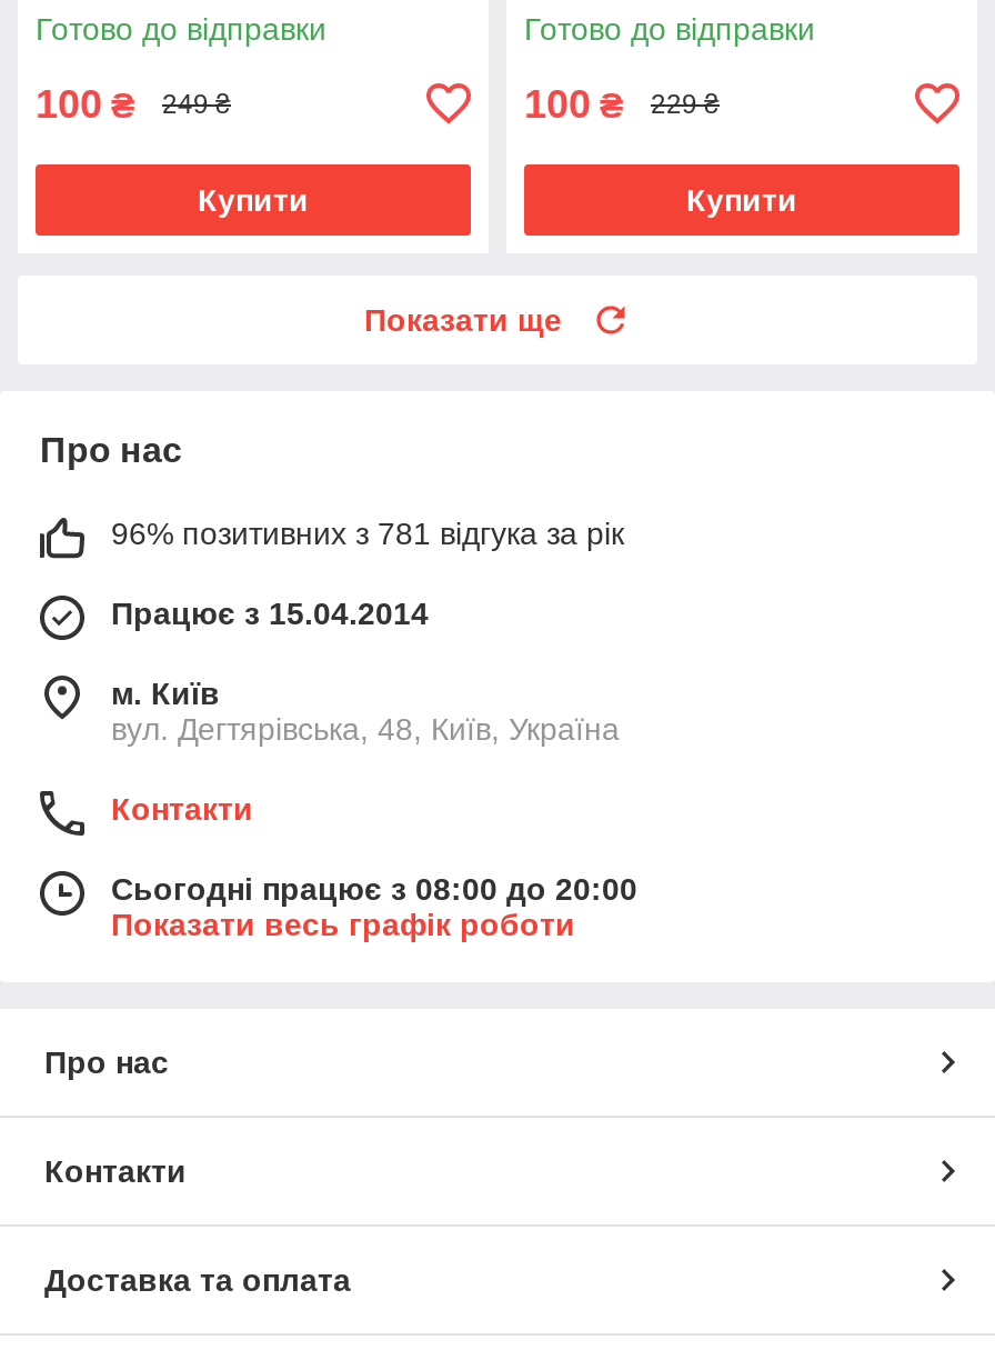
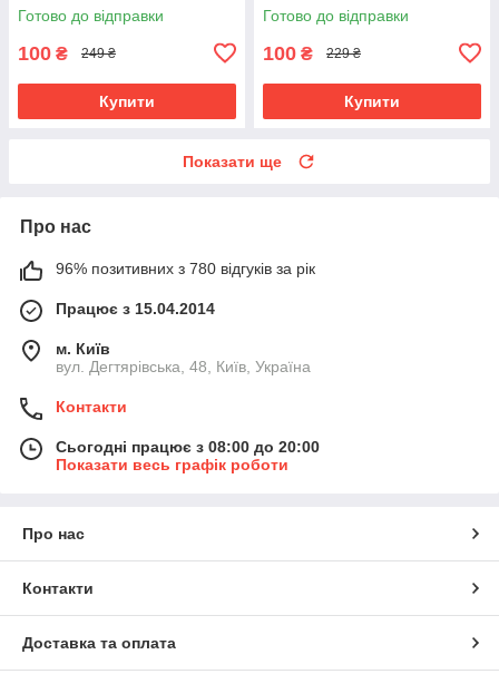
- 96% позитивних з 781 відгука за рік
+ 96% позитивних з 780 відгуків за рік
